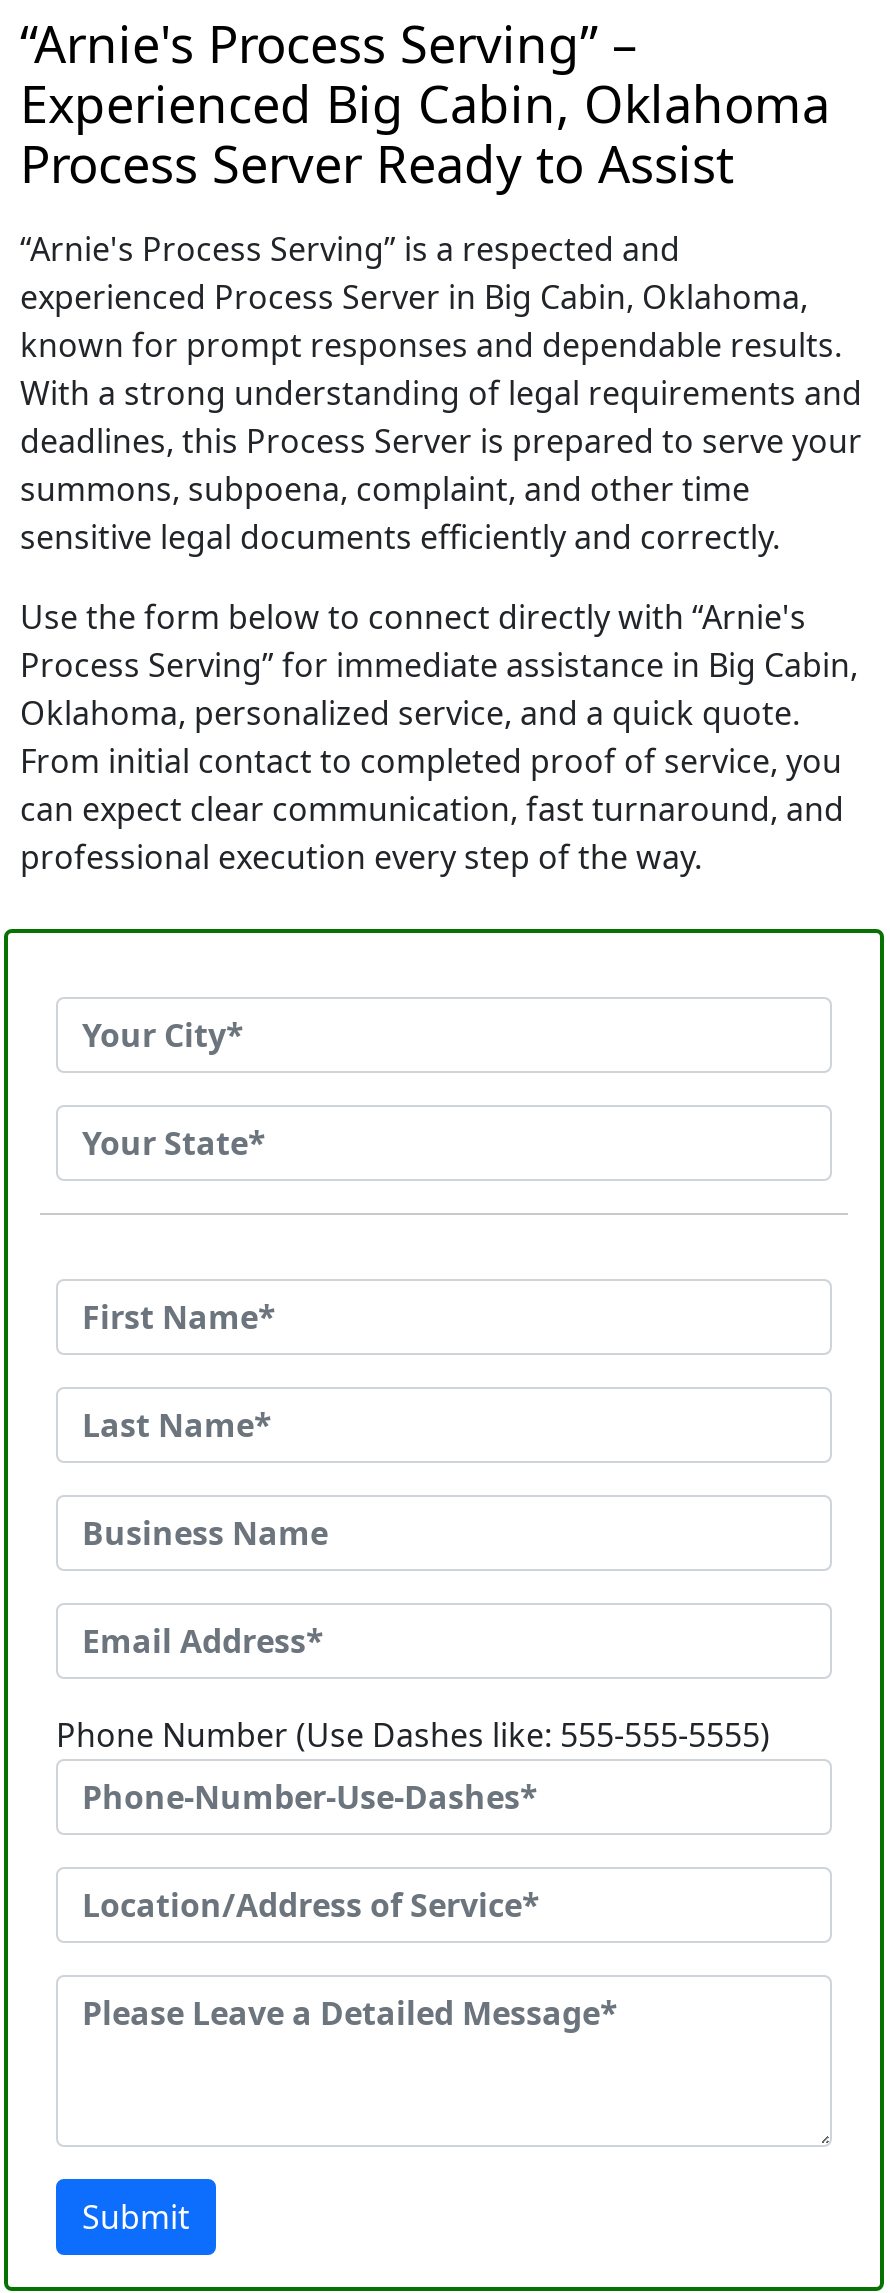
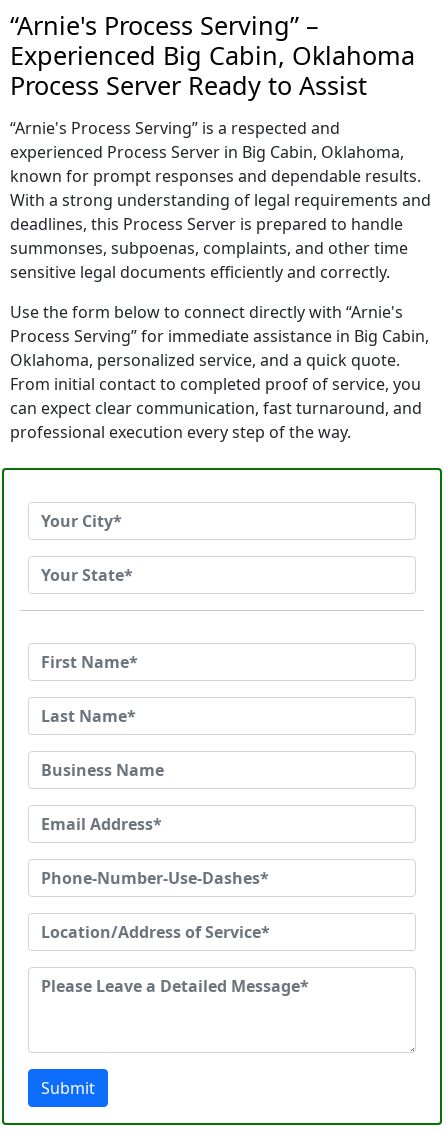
- deadlines, this Process Server is prepared to serve your
- summons, subpoena, complaint, and other time
+ deadlines, this Process Server is prepared to handle
+ summonses, subpoenas, complaints, and other time

- Phone Number (Use Dashes like: 555-555-5555)
